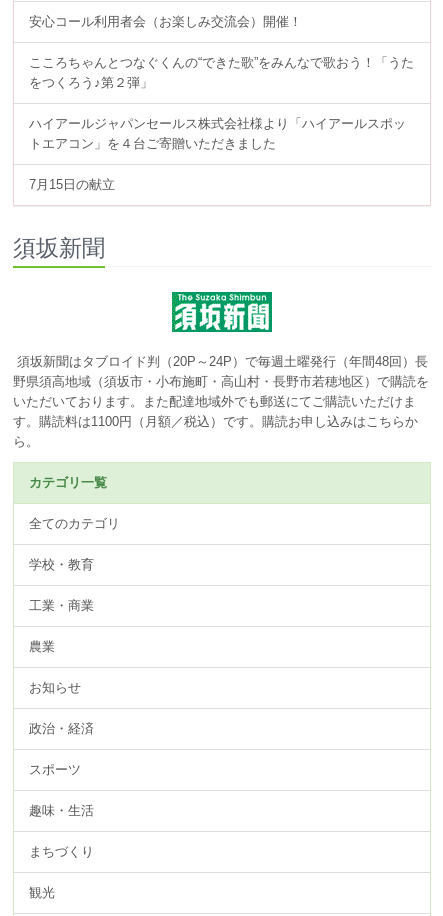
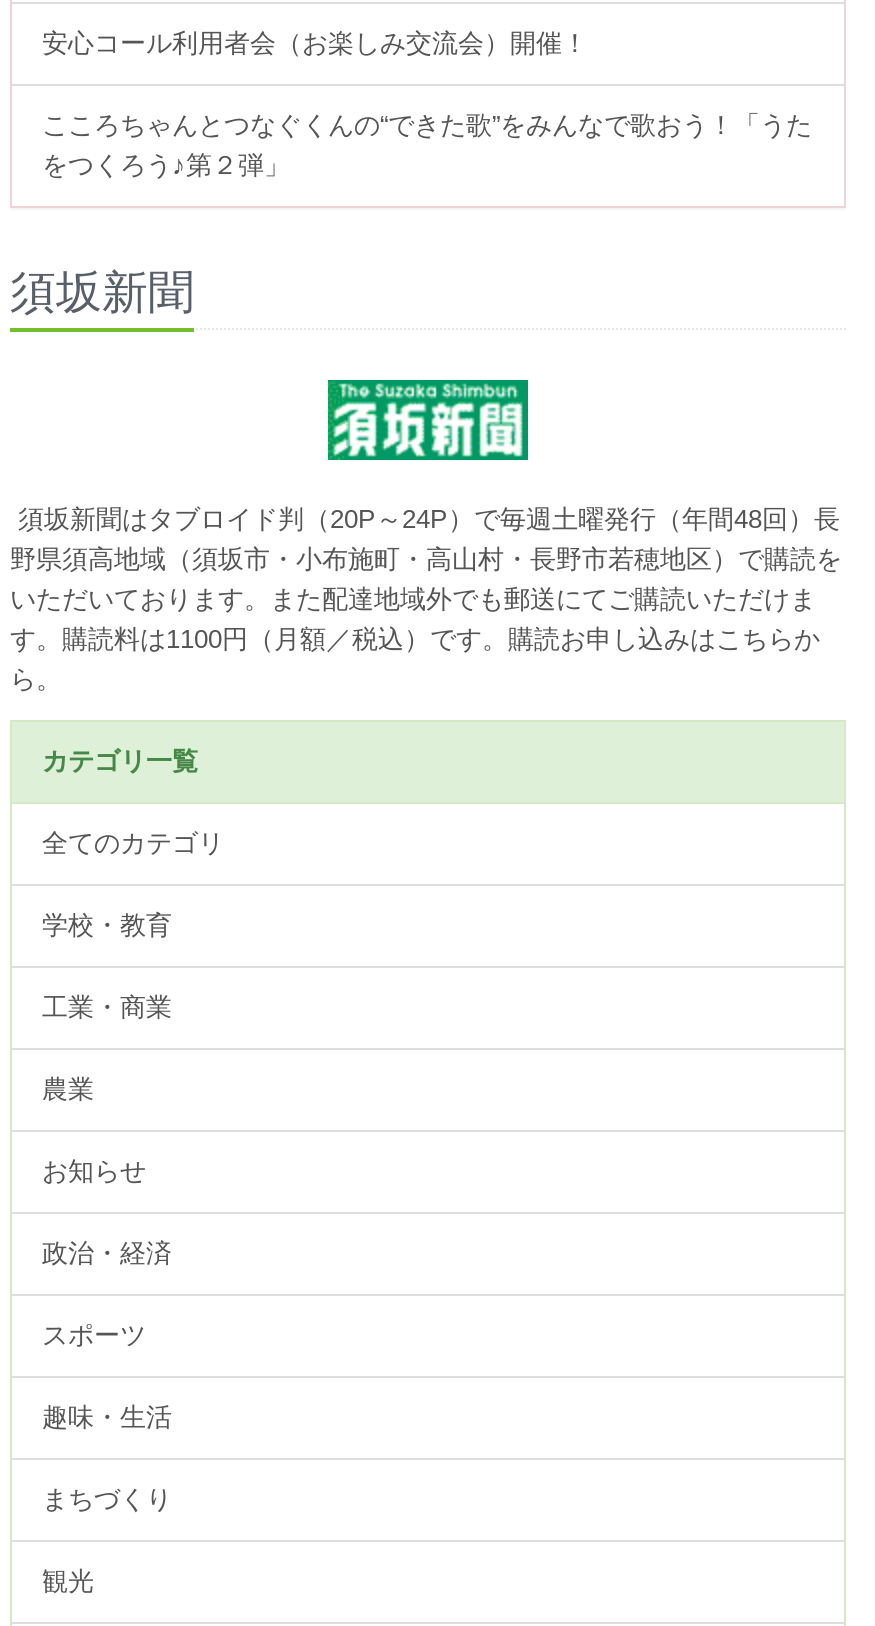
- ハイアールジャパンセールス株式会社様より「ハイアールスポッ
- トエアコン」を４台ご寄贈いただきました
- 7月15日の献立
